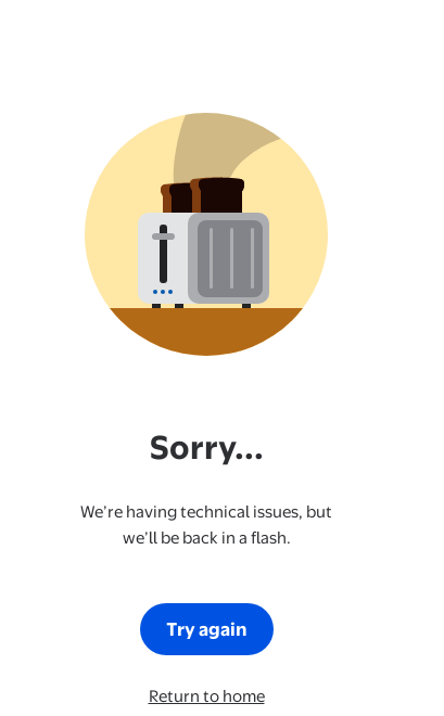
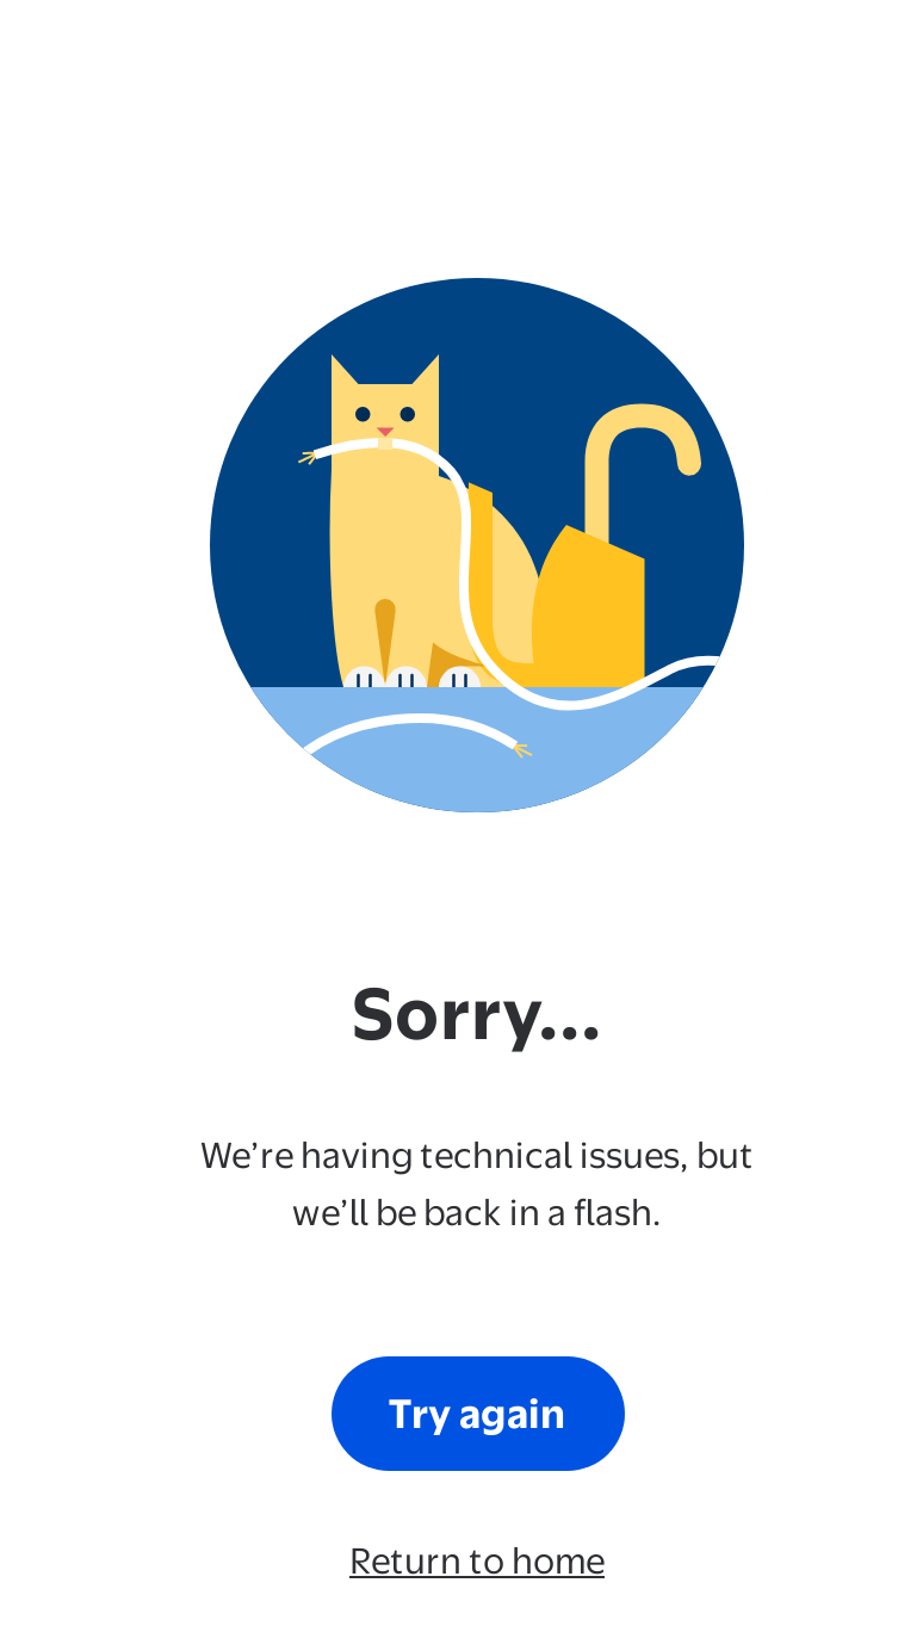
- [image]
+ [image]
